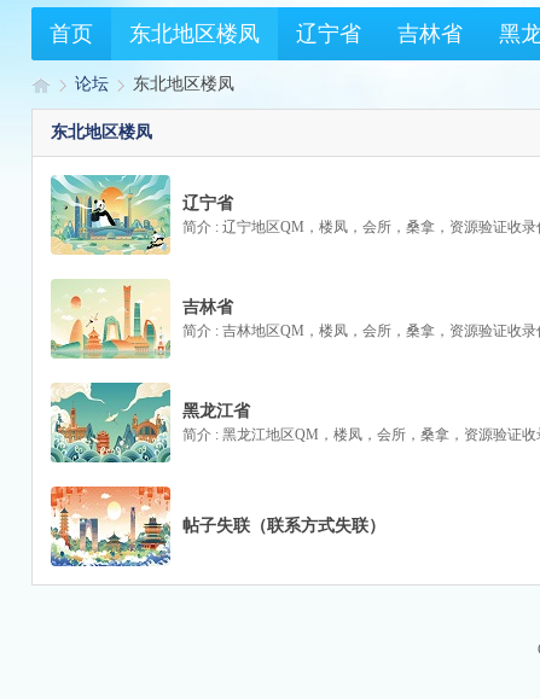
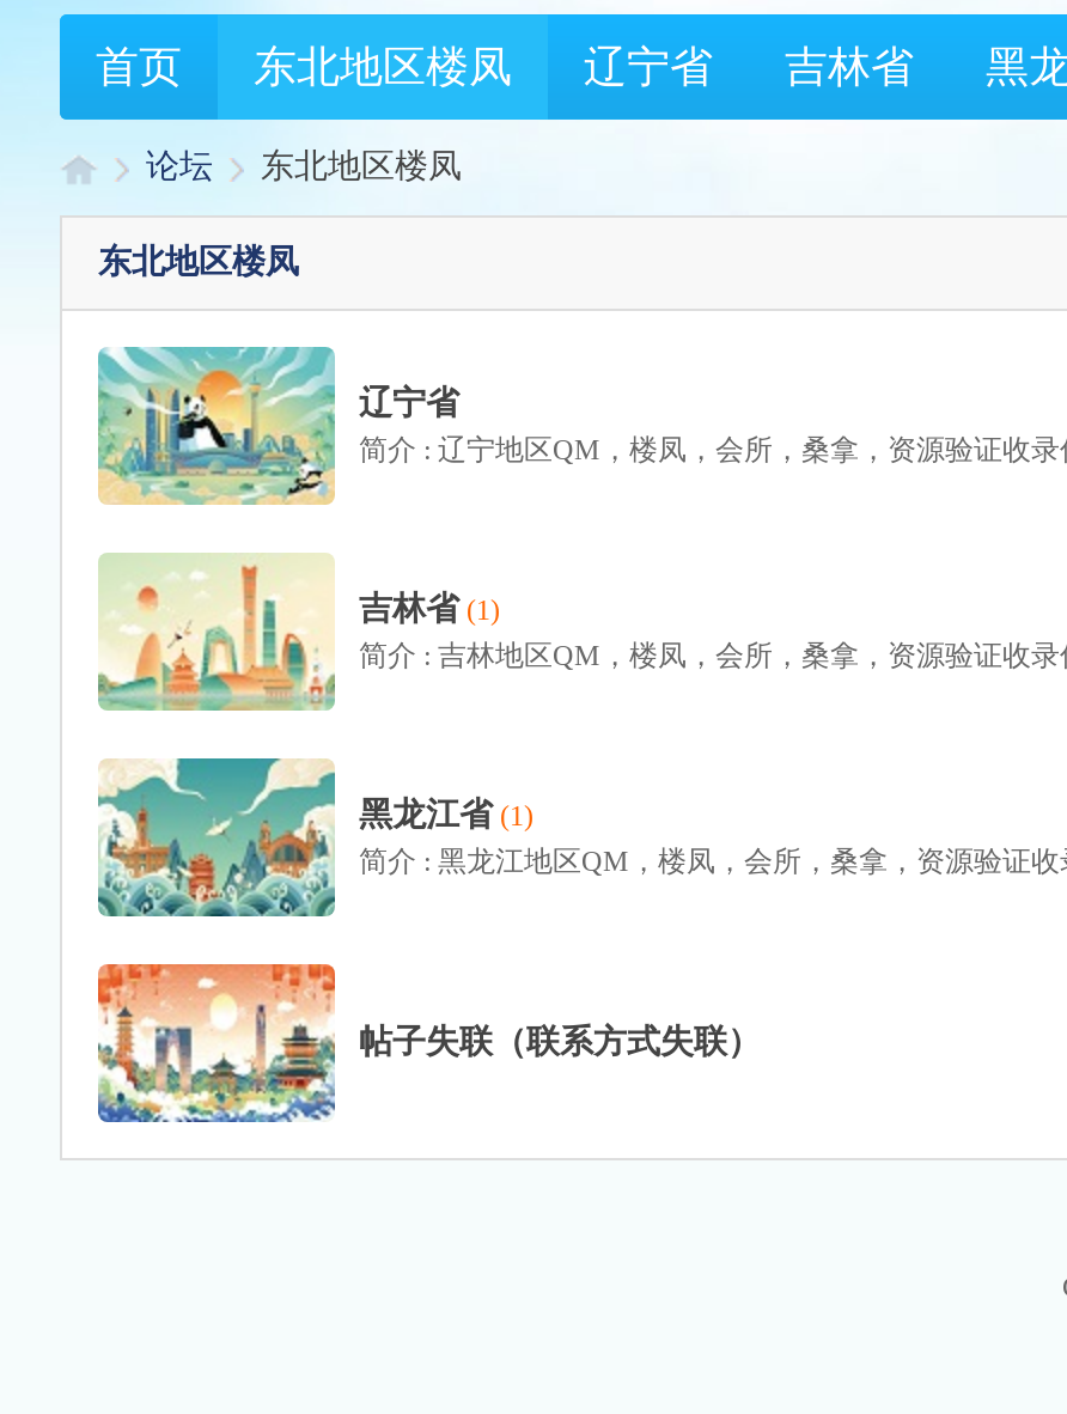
- 吉林省
+ 吉林省(1)

- 黑龙江省
+ 黑龙江省(1)
